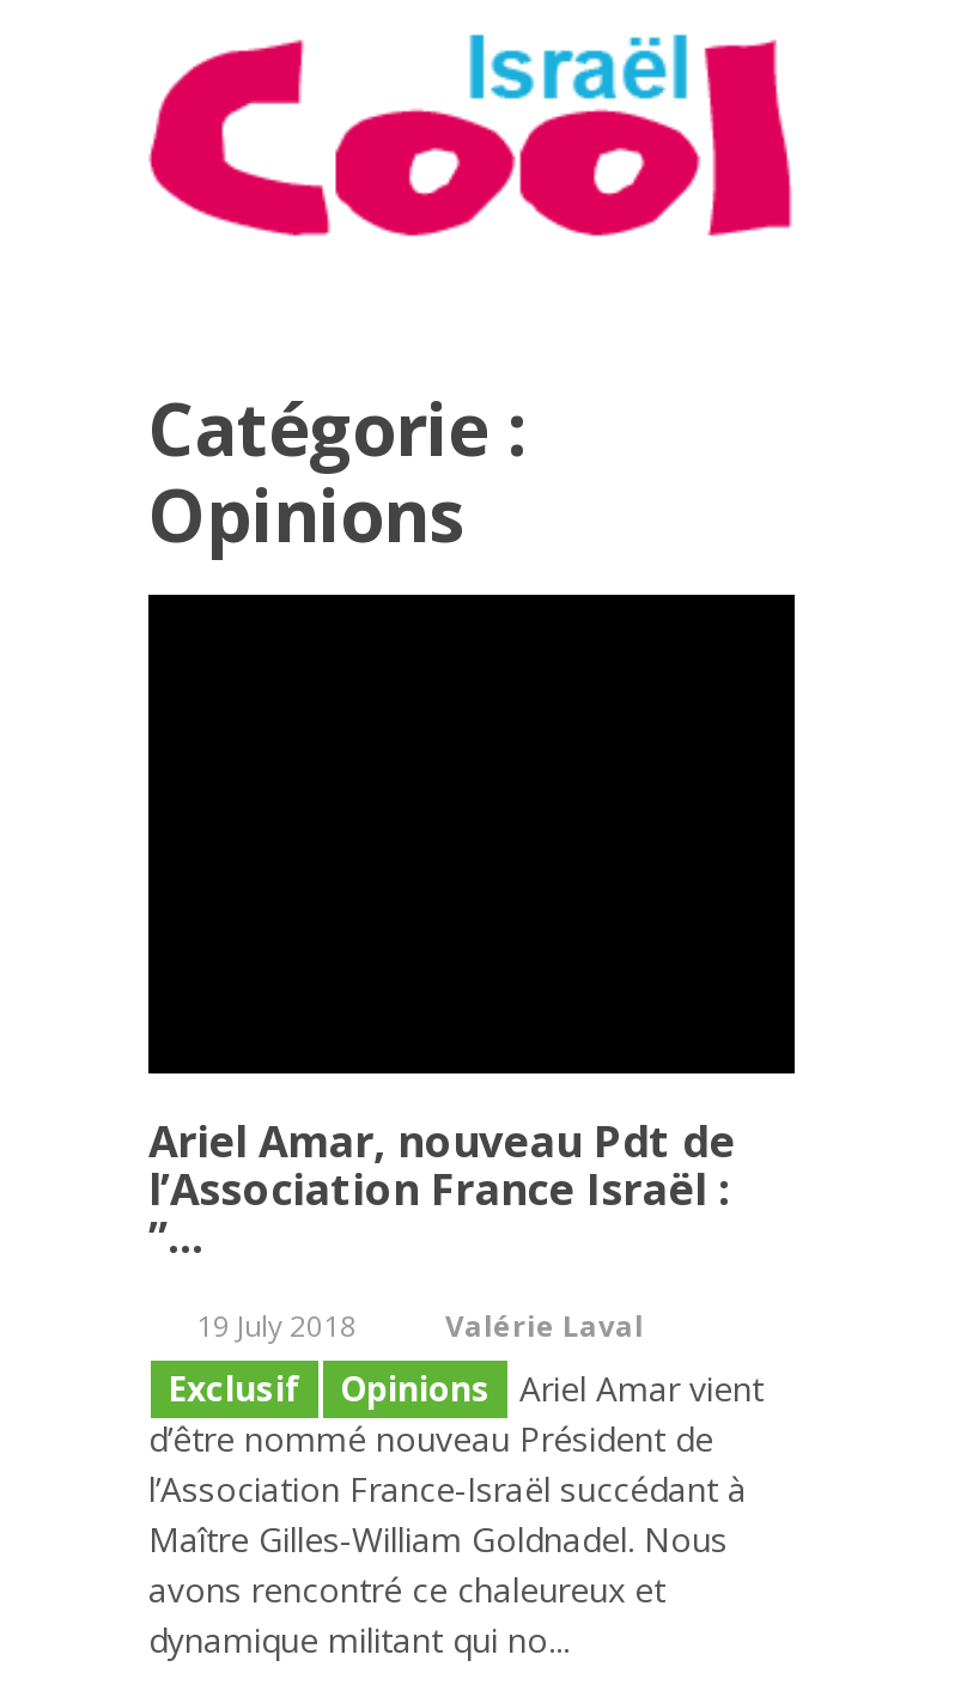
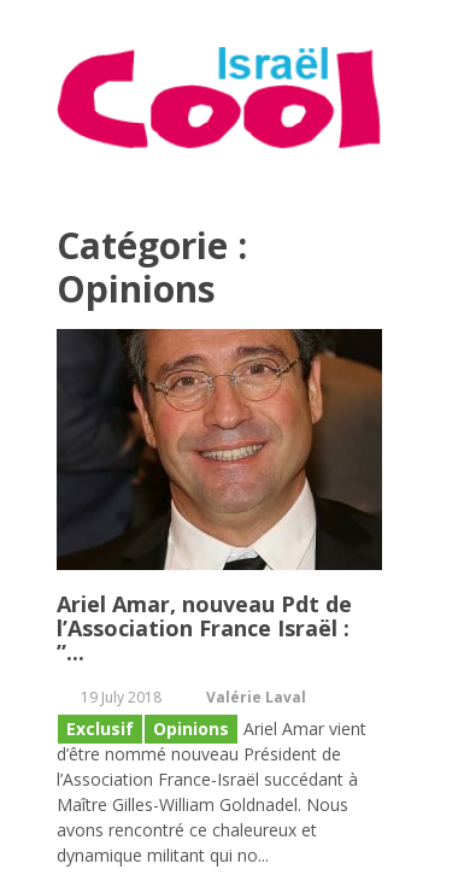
+ [image]
